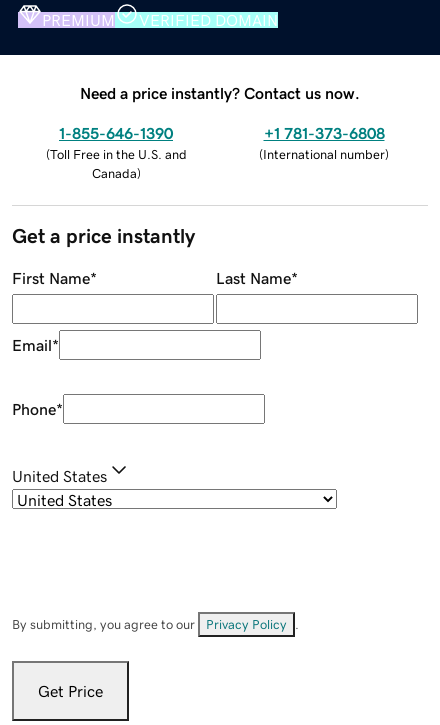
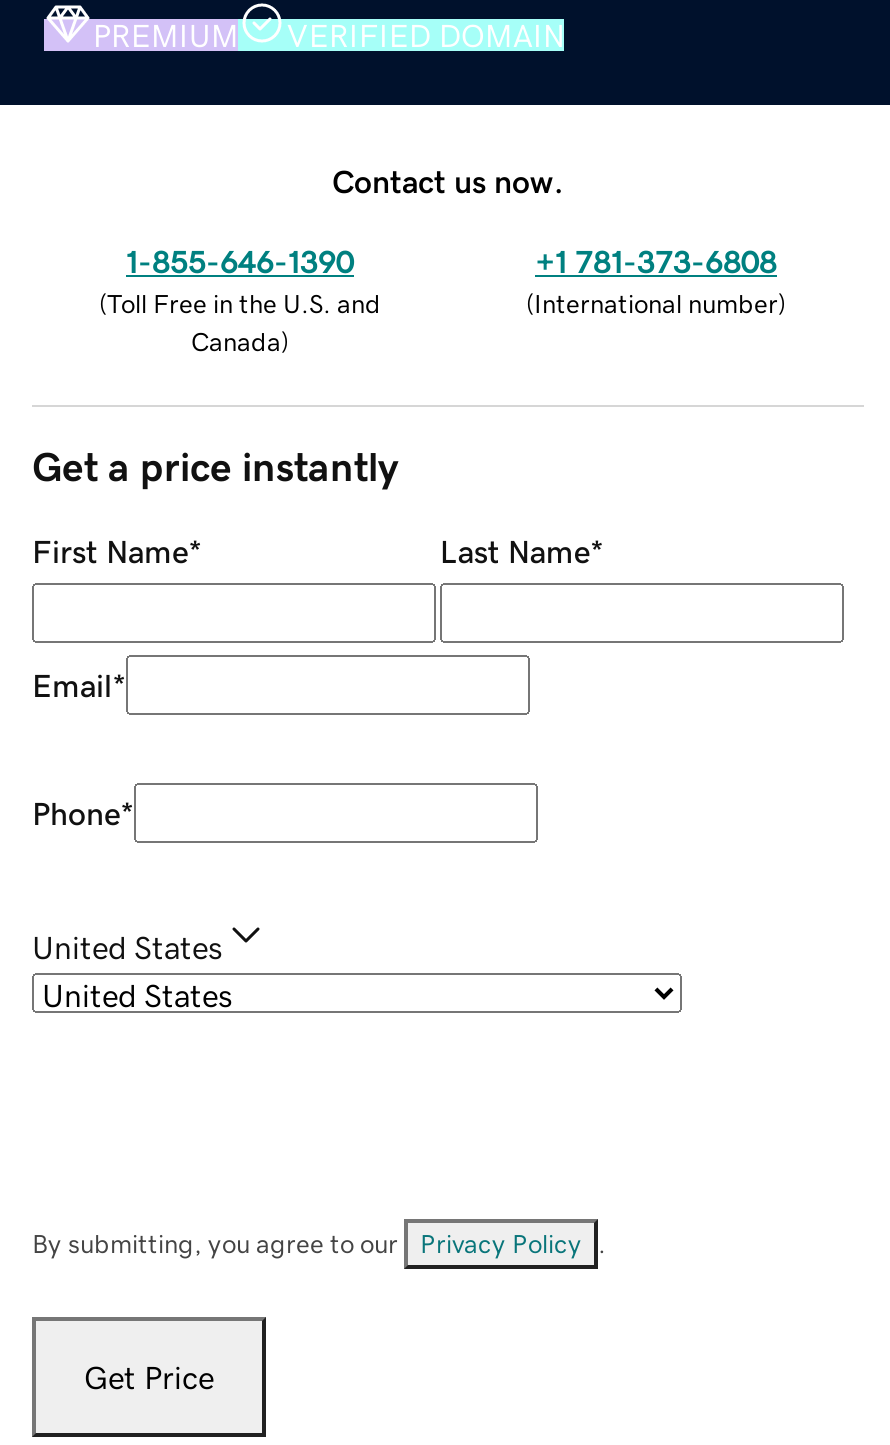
- Need a price instantly? Contact us now.
+ Contact us now.
